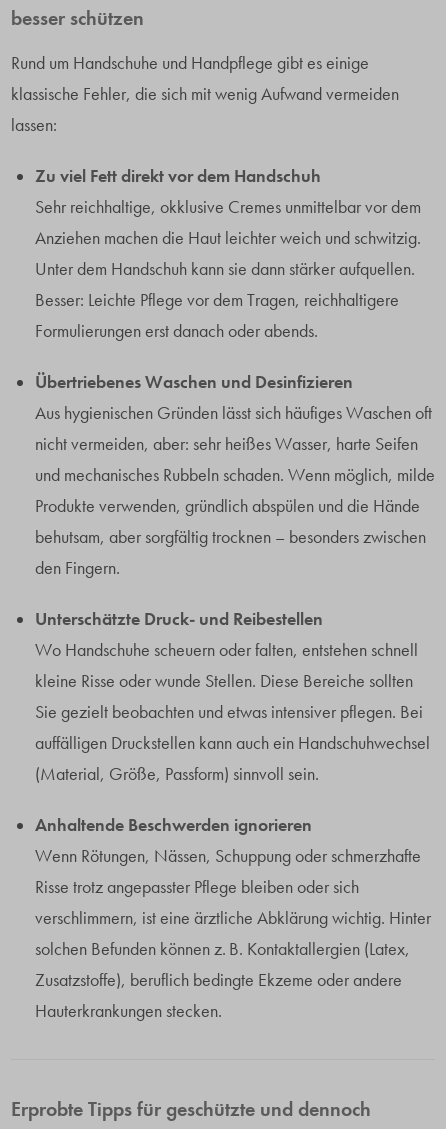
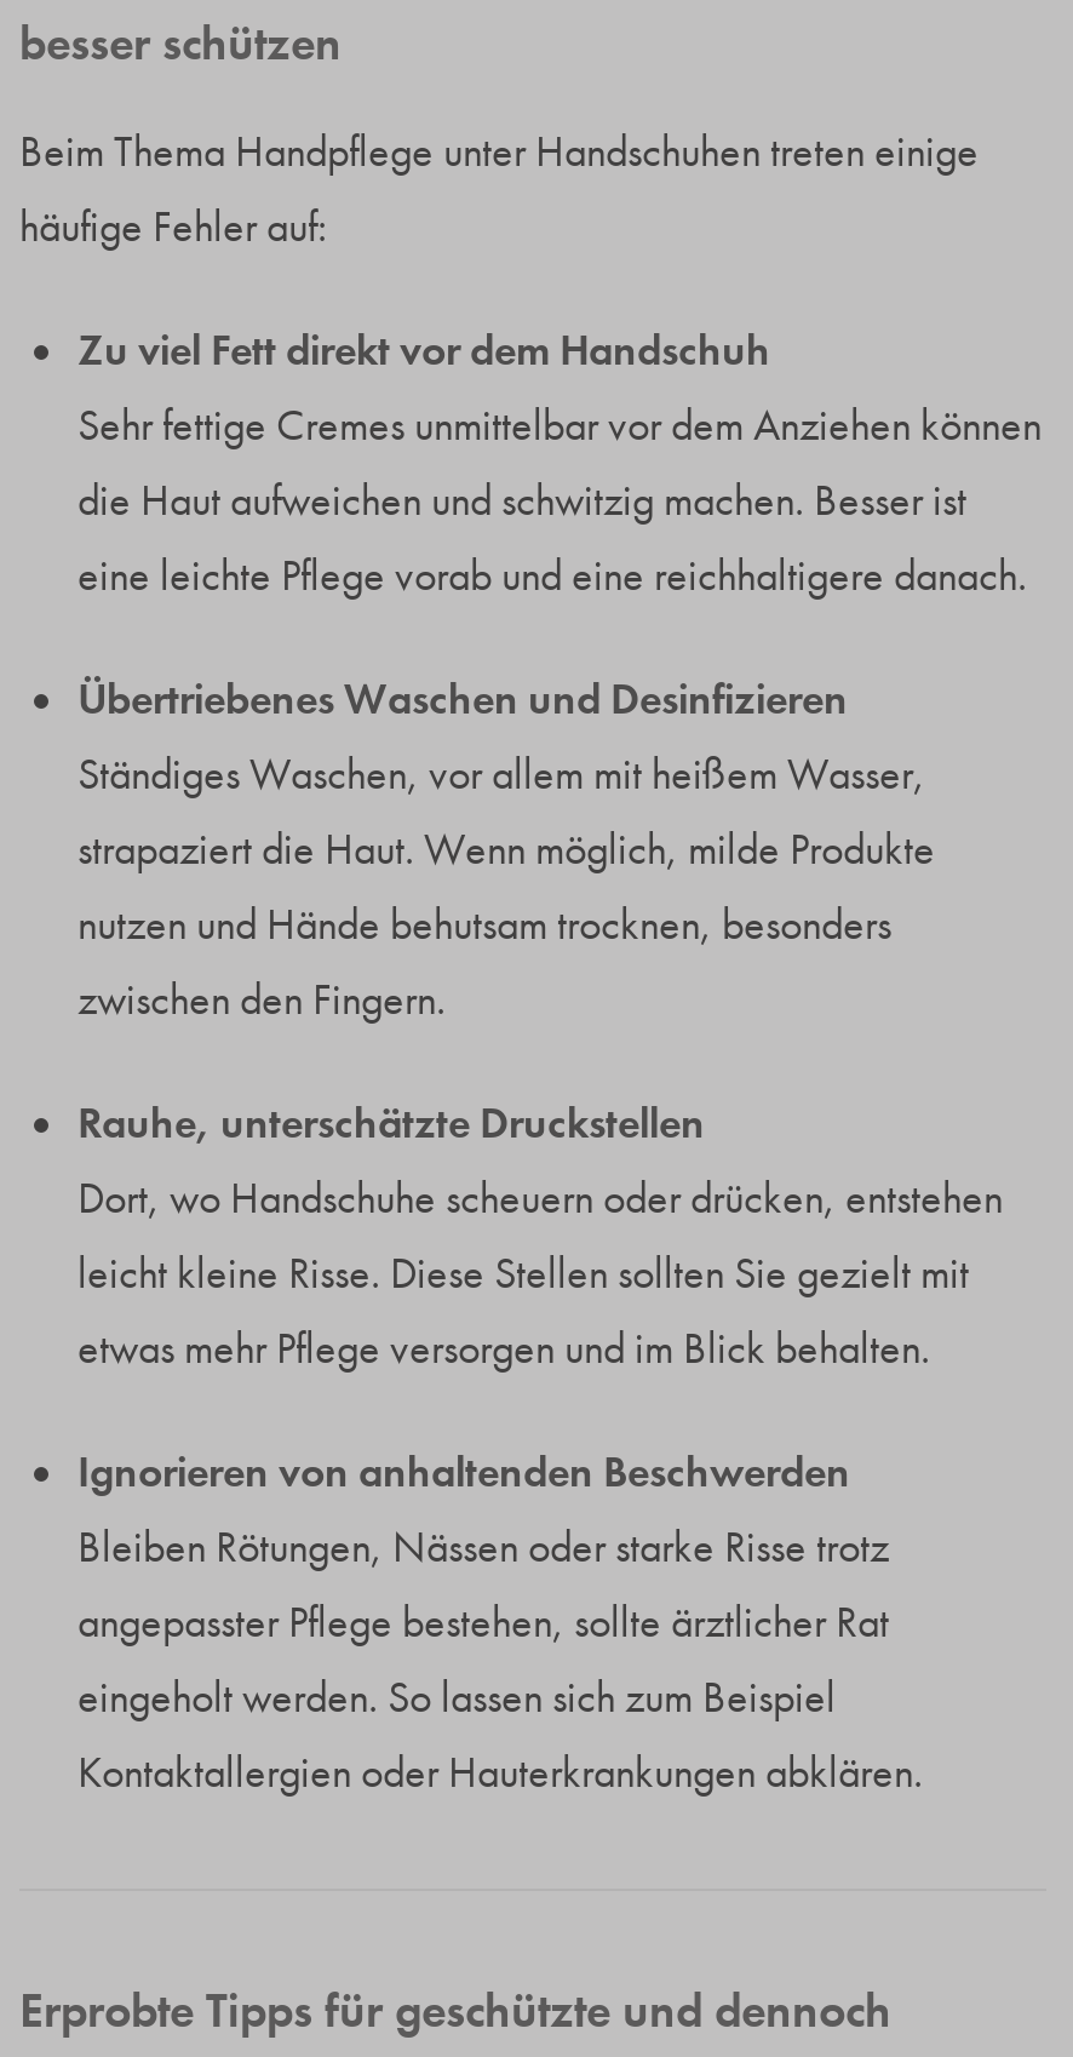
- Rund um Handschuhe und Handpflege gibt es einige
- klassische Fehler, die sich mit wenig Aufwand vermeiden
- lassen:
+ Beim Thema Handpflege unter Handschuhen treten einige
+ häufige Fehler auf:

- Sehr reichhaltige, okklusive Cremes unmittelbar vor dem
- Anziehen machen die Haut leichter weich und schwitzig.
- Unter dem Handschuh kann sie dann stärker aufquellen.
- Besser: Leichte Pflege vor dem Tragen, reichhaltigere
- Formulierungen erst danach oder abends.
+ Sehr fettige Cremes unmittelbar vor dem Anziehen können
+ die Haut aufweichen und schwitzig machen. Besser ist
+ eine leichte Pflege vorab und eine reichhaltigere danach.

- Aus hygienischen Gründen lässt sich häufiges Waschen oft
- nicht vermeiden, aber: sehr heißes Wasser, harte Seifen
- und mechanisches Rubbeln schaden. Wenn möglich, milde
- Produkte verwenden, gründlich abspülen und die Hände
- behutsam, aber sorgfältig trocknen – besonders zwischen
- den Fingern.
+ Ständiges Waschen, vor allem mit heißem Wasser,
+ strapaziert die Haut. Wenn möglich, milde Produkte
+ nutzen und Hände behutsam trocknen, besonders
+ zwischen den Fingern.

- Unterschätzte Druck- und Reibestellen
- Wo Handschuhe scheuern oder falten, entstehen schnell
- kleine Risse oder wunde Stellen. Diese Bereiche sollten
- Sie gezielt beobachten und etwas intensiver pflegen. Bei
- auffälligen Druckstellen kann auch ein Handschuhwechsel
- (Material, Größe, Passform) sinnvoll sein.
+ Rauhe, unterschätzte Druckstellen
+ Dort, wo Handschuhe scheuern oder drücken, entstehen
+ leicht kleine Risse. Diese Stellen sollten Sie gezielt mit
+ etwas mehr Pflege versorgen und im Blick behalten.

- Anhaltende Beschwerden ignorieren
- Wenn Rötungen, Nässen, Schuppung oder schmerzhafte
- Risse trotz angepasster Pflege bleiben oder sich
- verschlimmern, ist eine ärztliche Abklärung wichtig. Hinter
- solchen Befunden können z. B. Kontaktallergien (Latex,
- Zusatzstoffe), beruflich bedingte Ekzeme oder andere
- Hauterkrankungen stecken.
+ Ignorieren von anhaltenden Beschwerden
+ Bleiben Rötungen, Nässen oder starke Risse trotz
+ angepasster Pflege bestehen, sollte ärztlicher Rat
+ eingeholt werden. So lassen sich zum Beispiel
+ Kontaktallergien oder Hauterkrankungen abklären.
